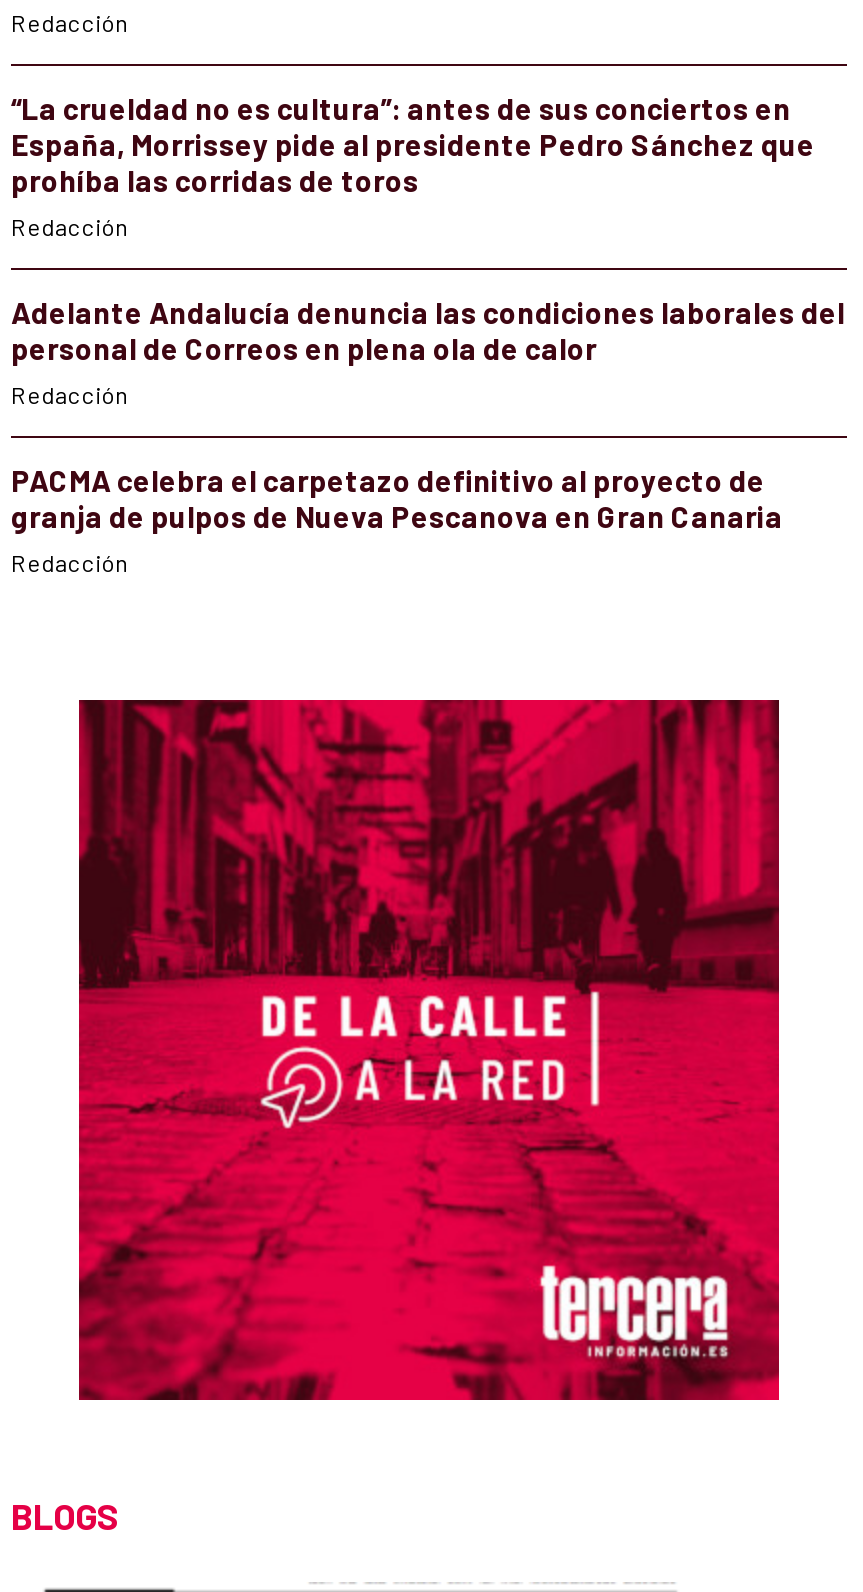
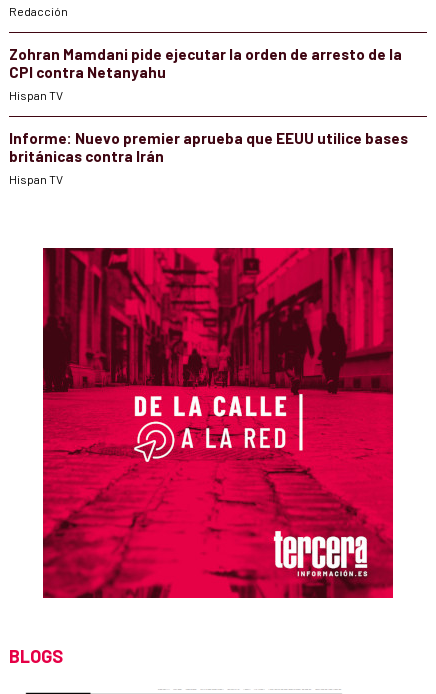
- “La crueldad no es cultura”: antes de sus conciertos en
- España, Morrissey pide al presidente Pedro Sánchez que
- prohíba las corridas de toros
- Redacción
- Adelante Andalucía denuncia las condiciones laborales del
- personal de Correos en plena ola de calor
- Redacción
- PACMA celebra el carpetazo definitivo al proyecto de
- granja de pulpos de Nueva Pescanova en Gran Canaria
- Redacción
+ Zohran Mamdani pide ejecutar la orden de arresto de la
+ CPI contra Netanyahu
+ Hispan TV
+ Informe: Nuevo premier aprueba que EEUU utilice bases
+ británicas contra Irán
+ Hispan TV
